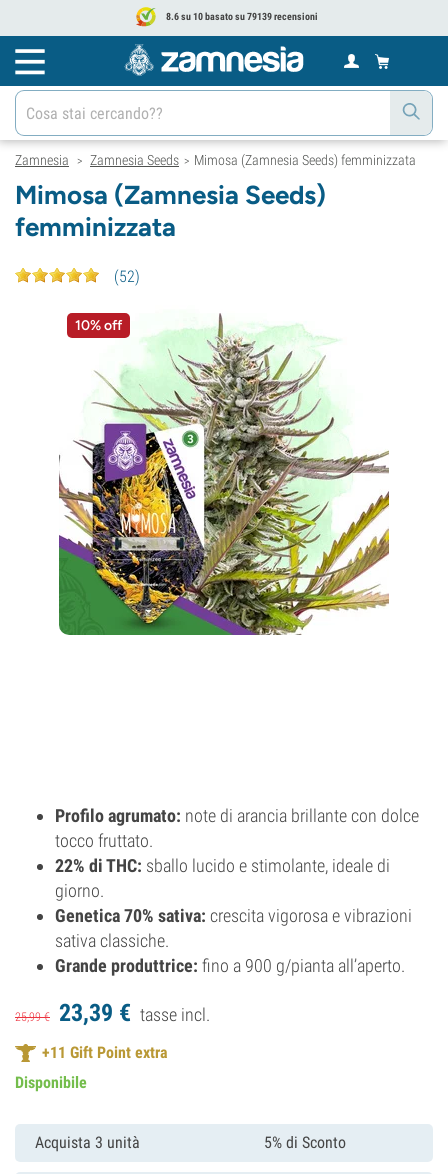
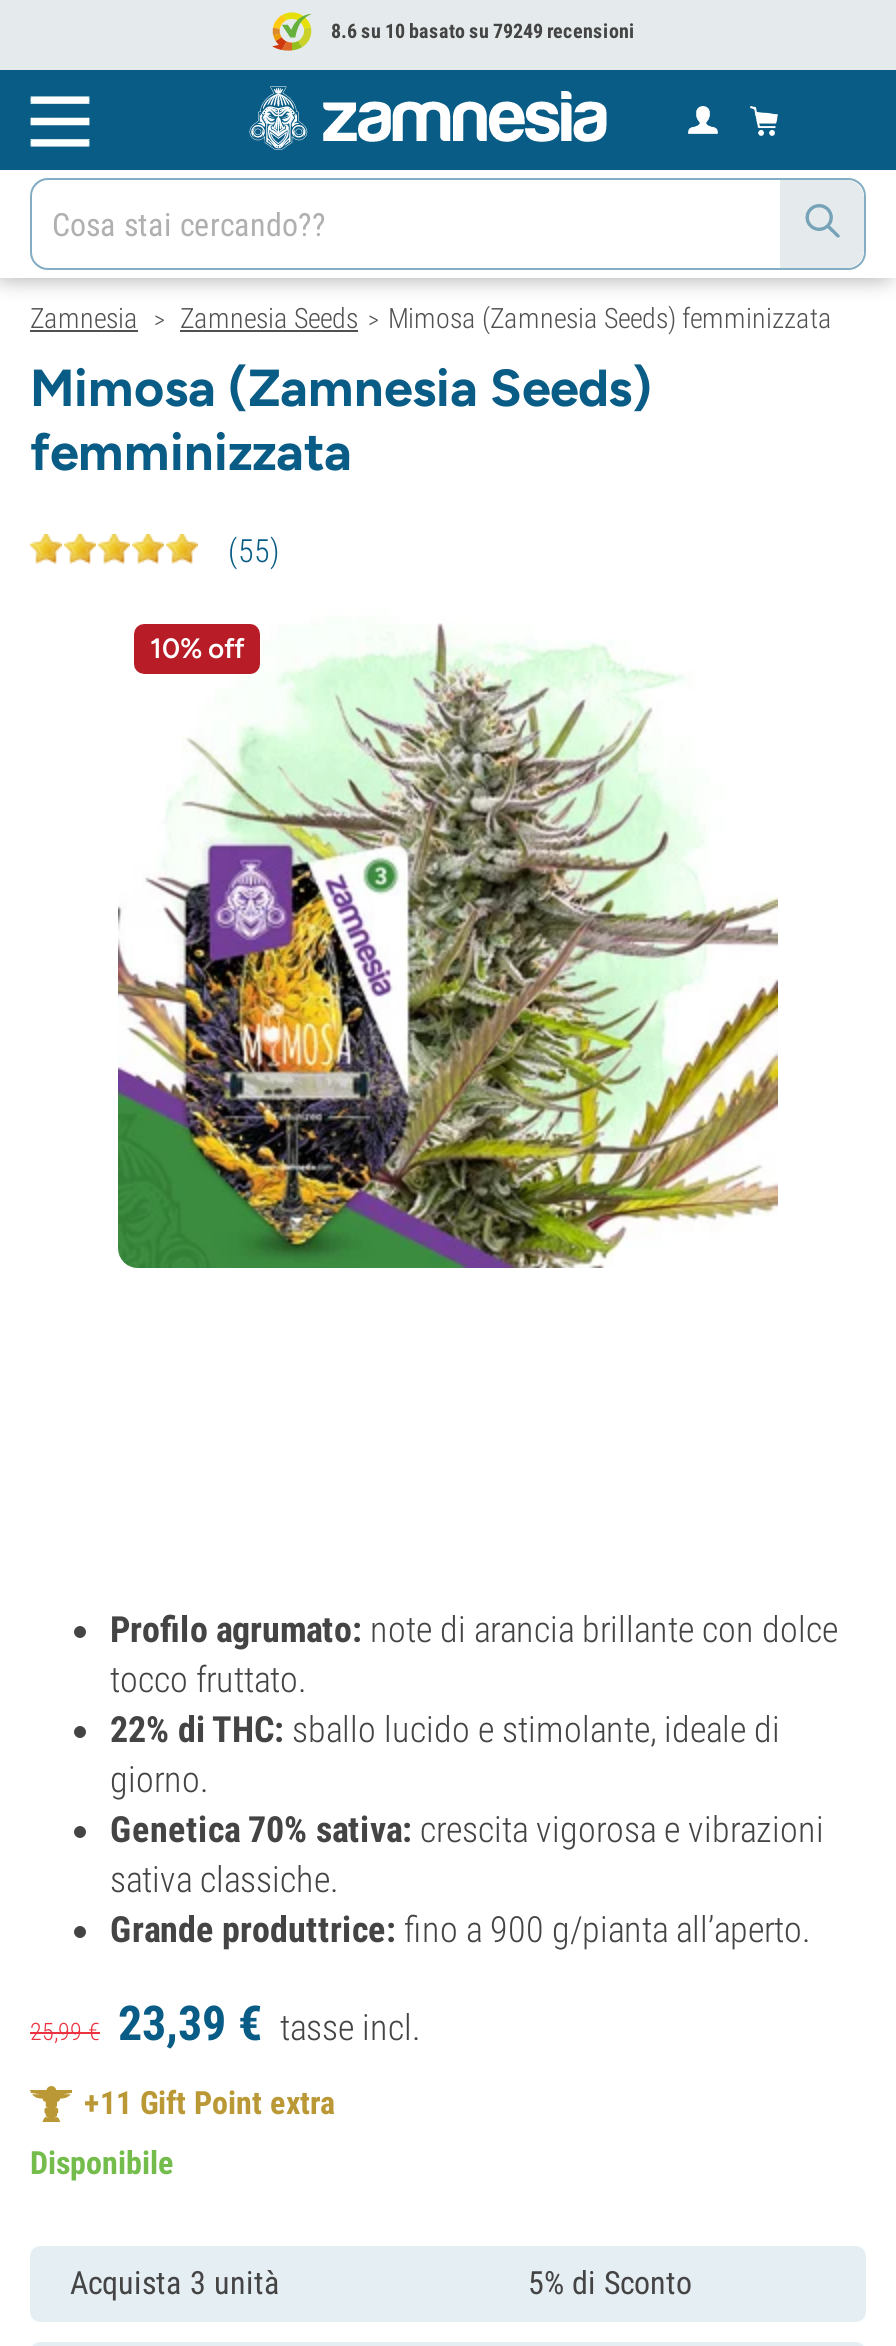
- 8.6 su 10 basato su 79139 recensioni
+ 8.6 su 10 basato su 79249 recensioni

- (52)
+ (55)
